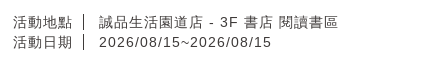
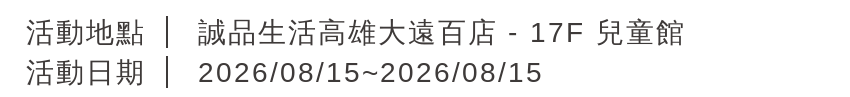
- 誠品生活園道店 - 3F 書店 閱讀書區
+ 誠品生活高雄大遠百店 - 17F 兒童館
